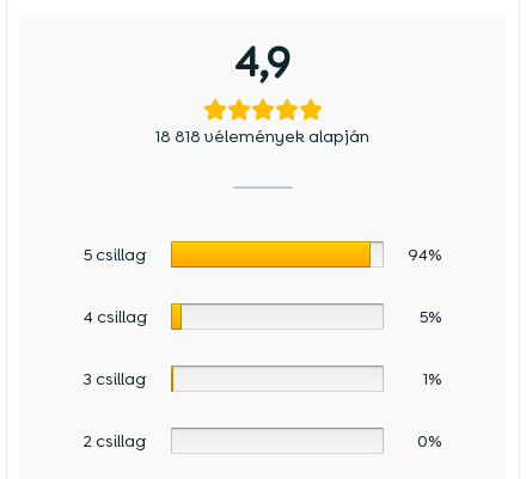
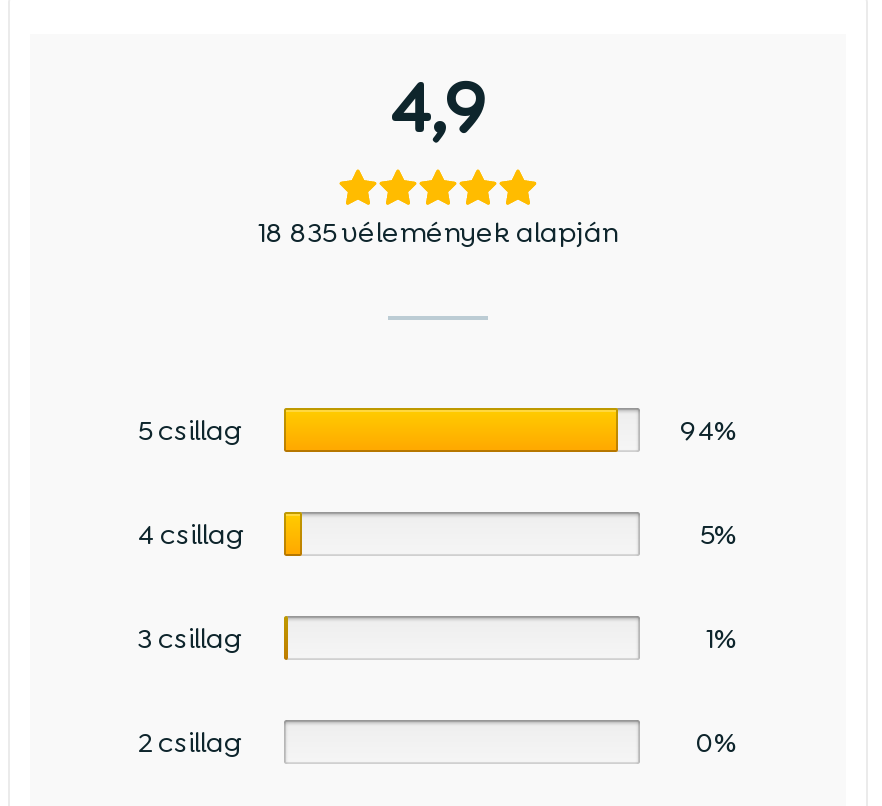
- 18 818 vélemények alapján
+ 18 835 vélemények alapján
